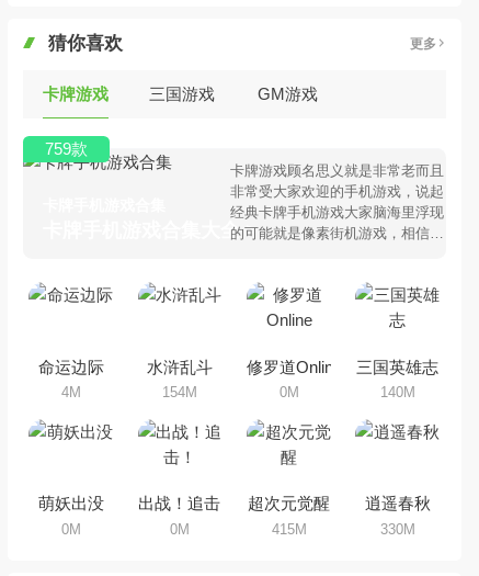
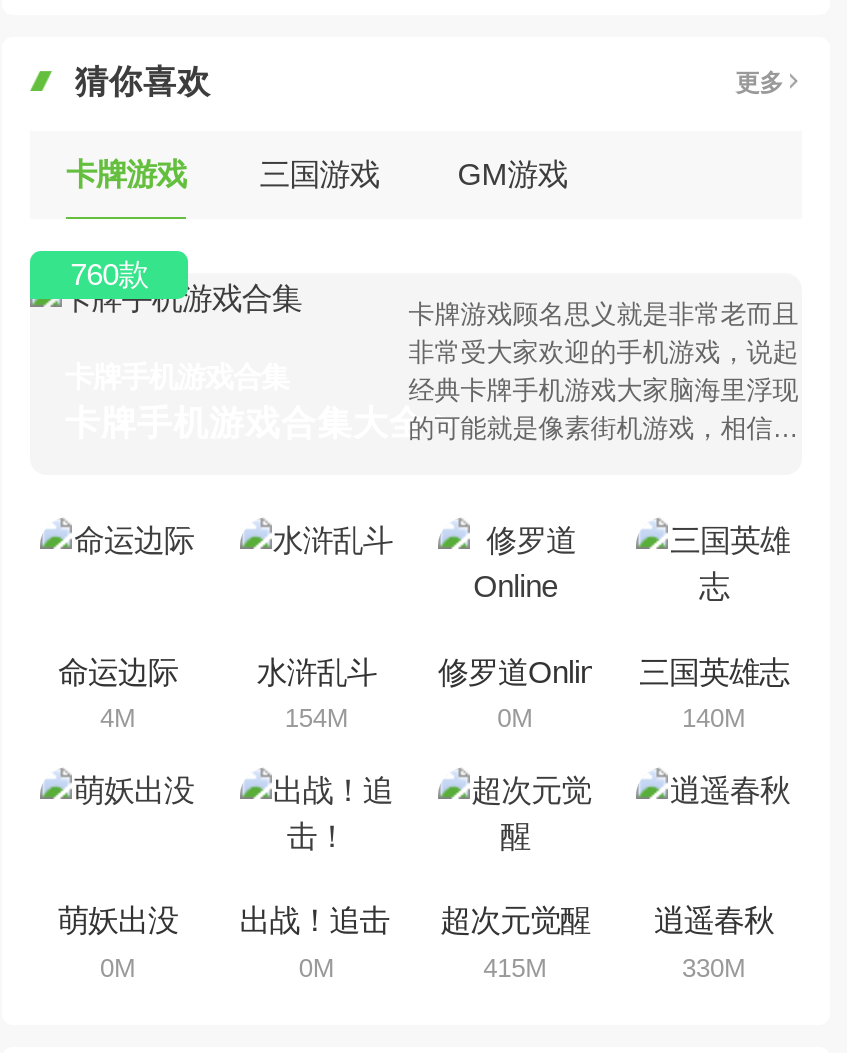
- 759款
+ 760款
